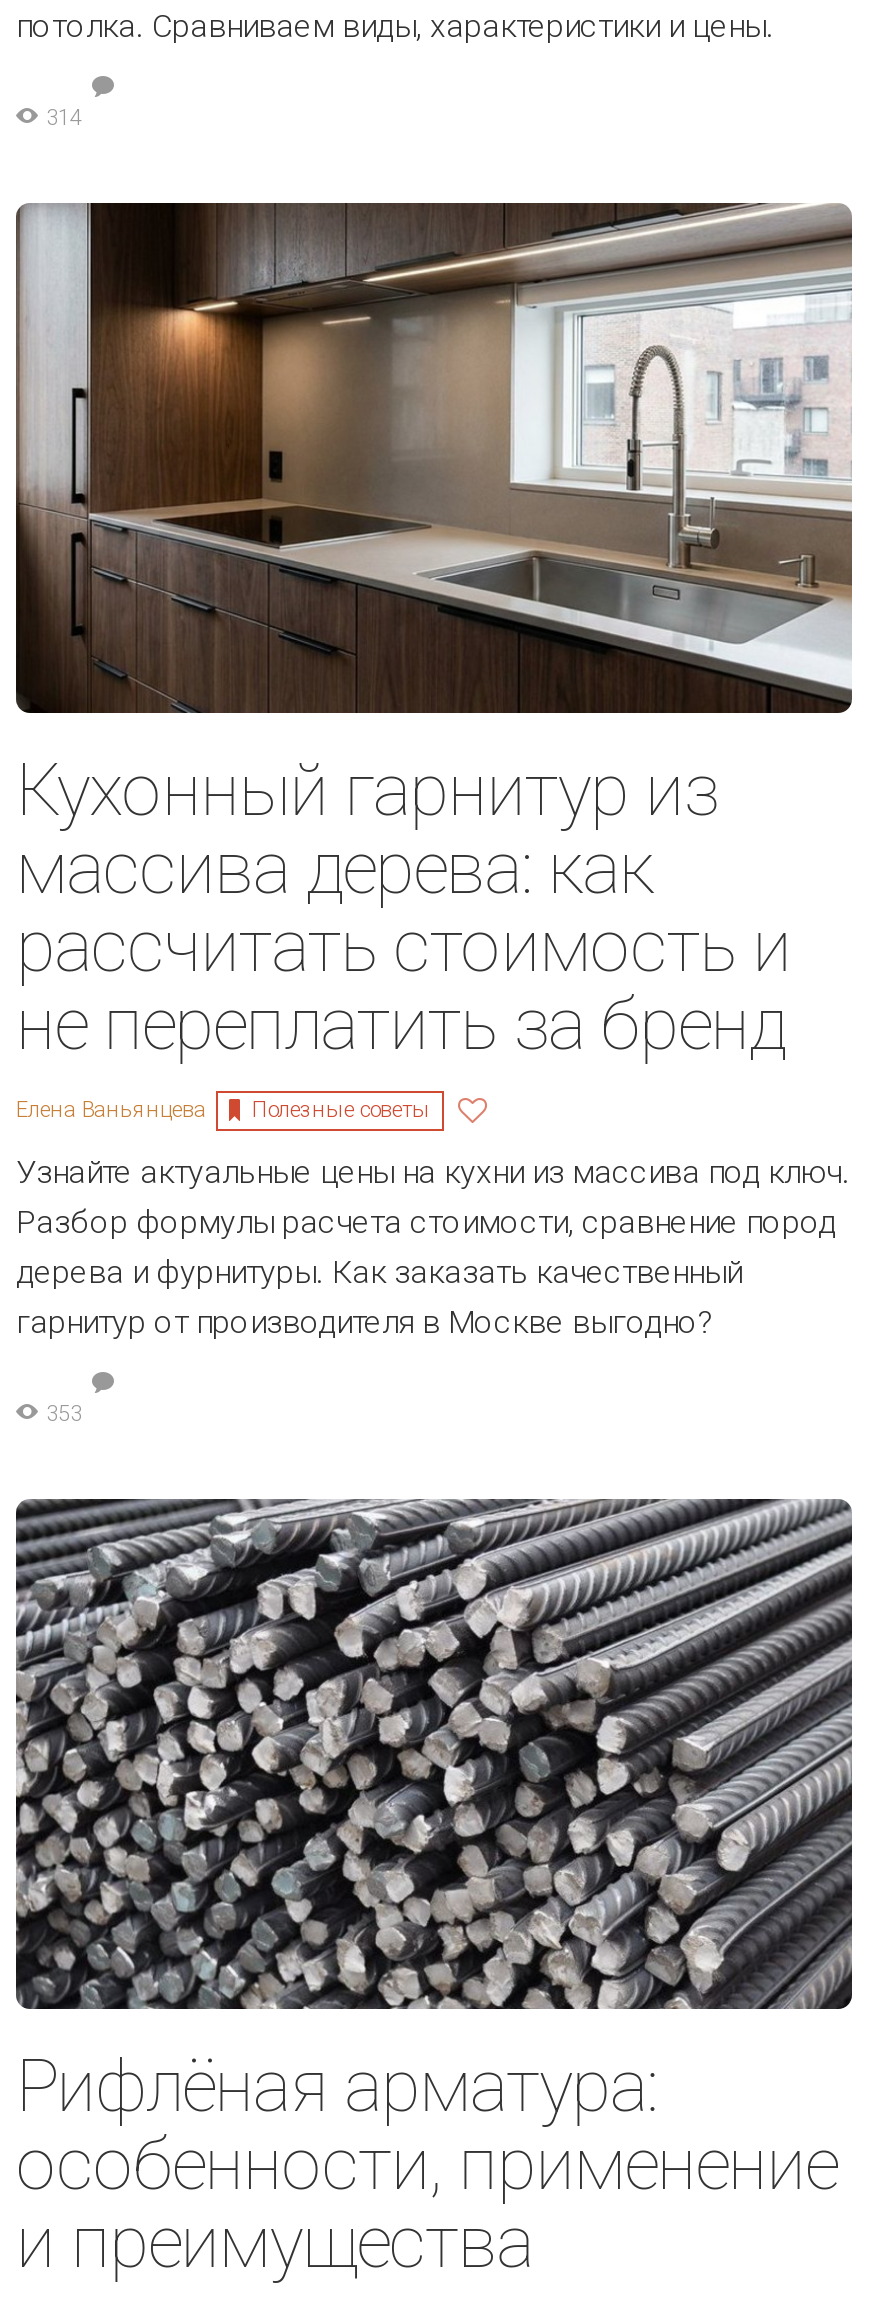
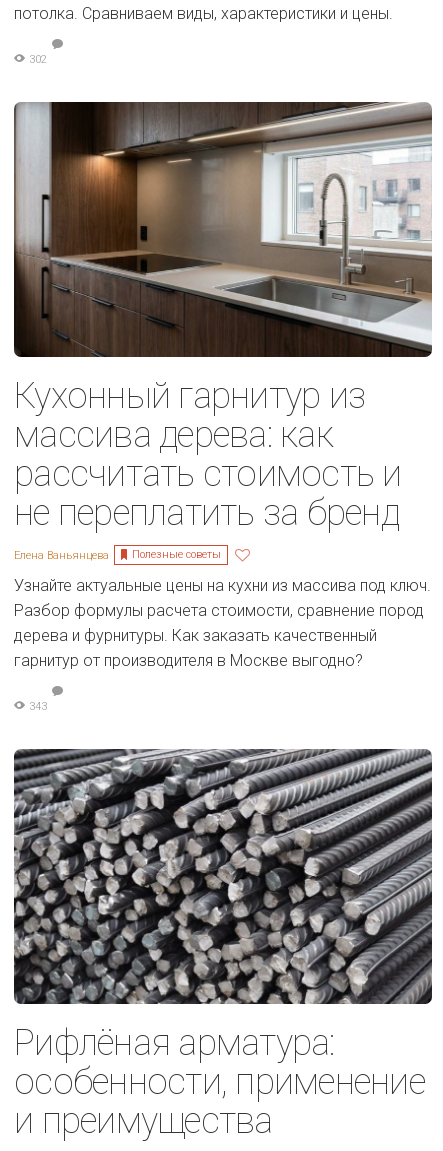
- 314
+ 302

- 353
+ 343
